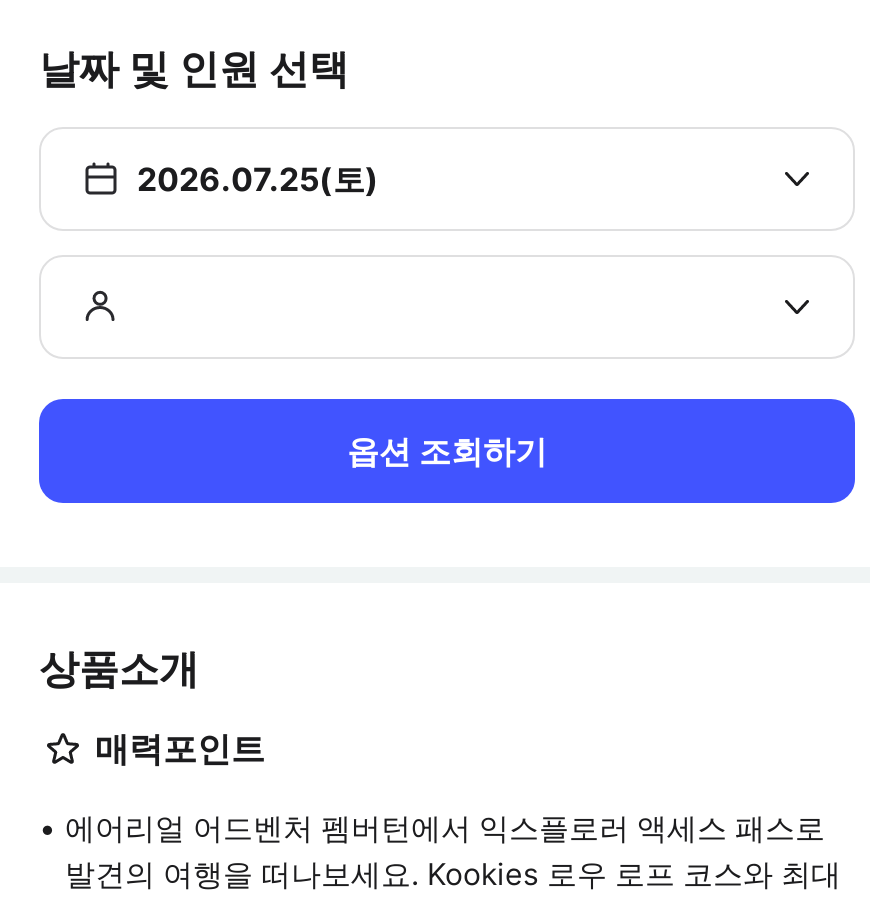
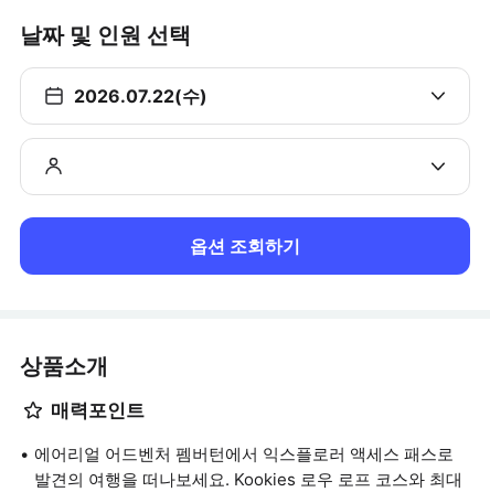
- 2026.07.25(토)
+ 2026.07.22(수)
